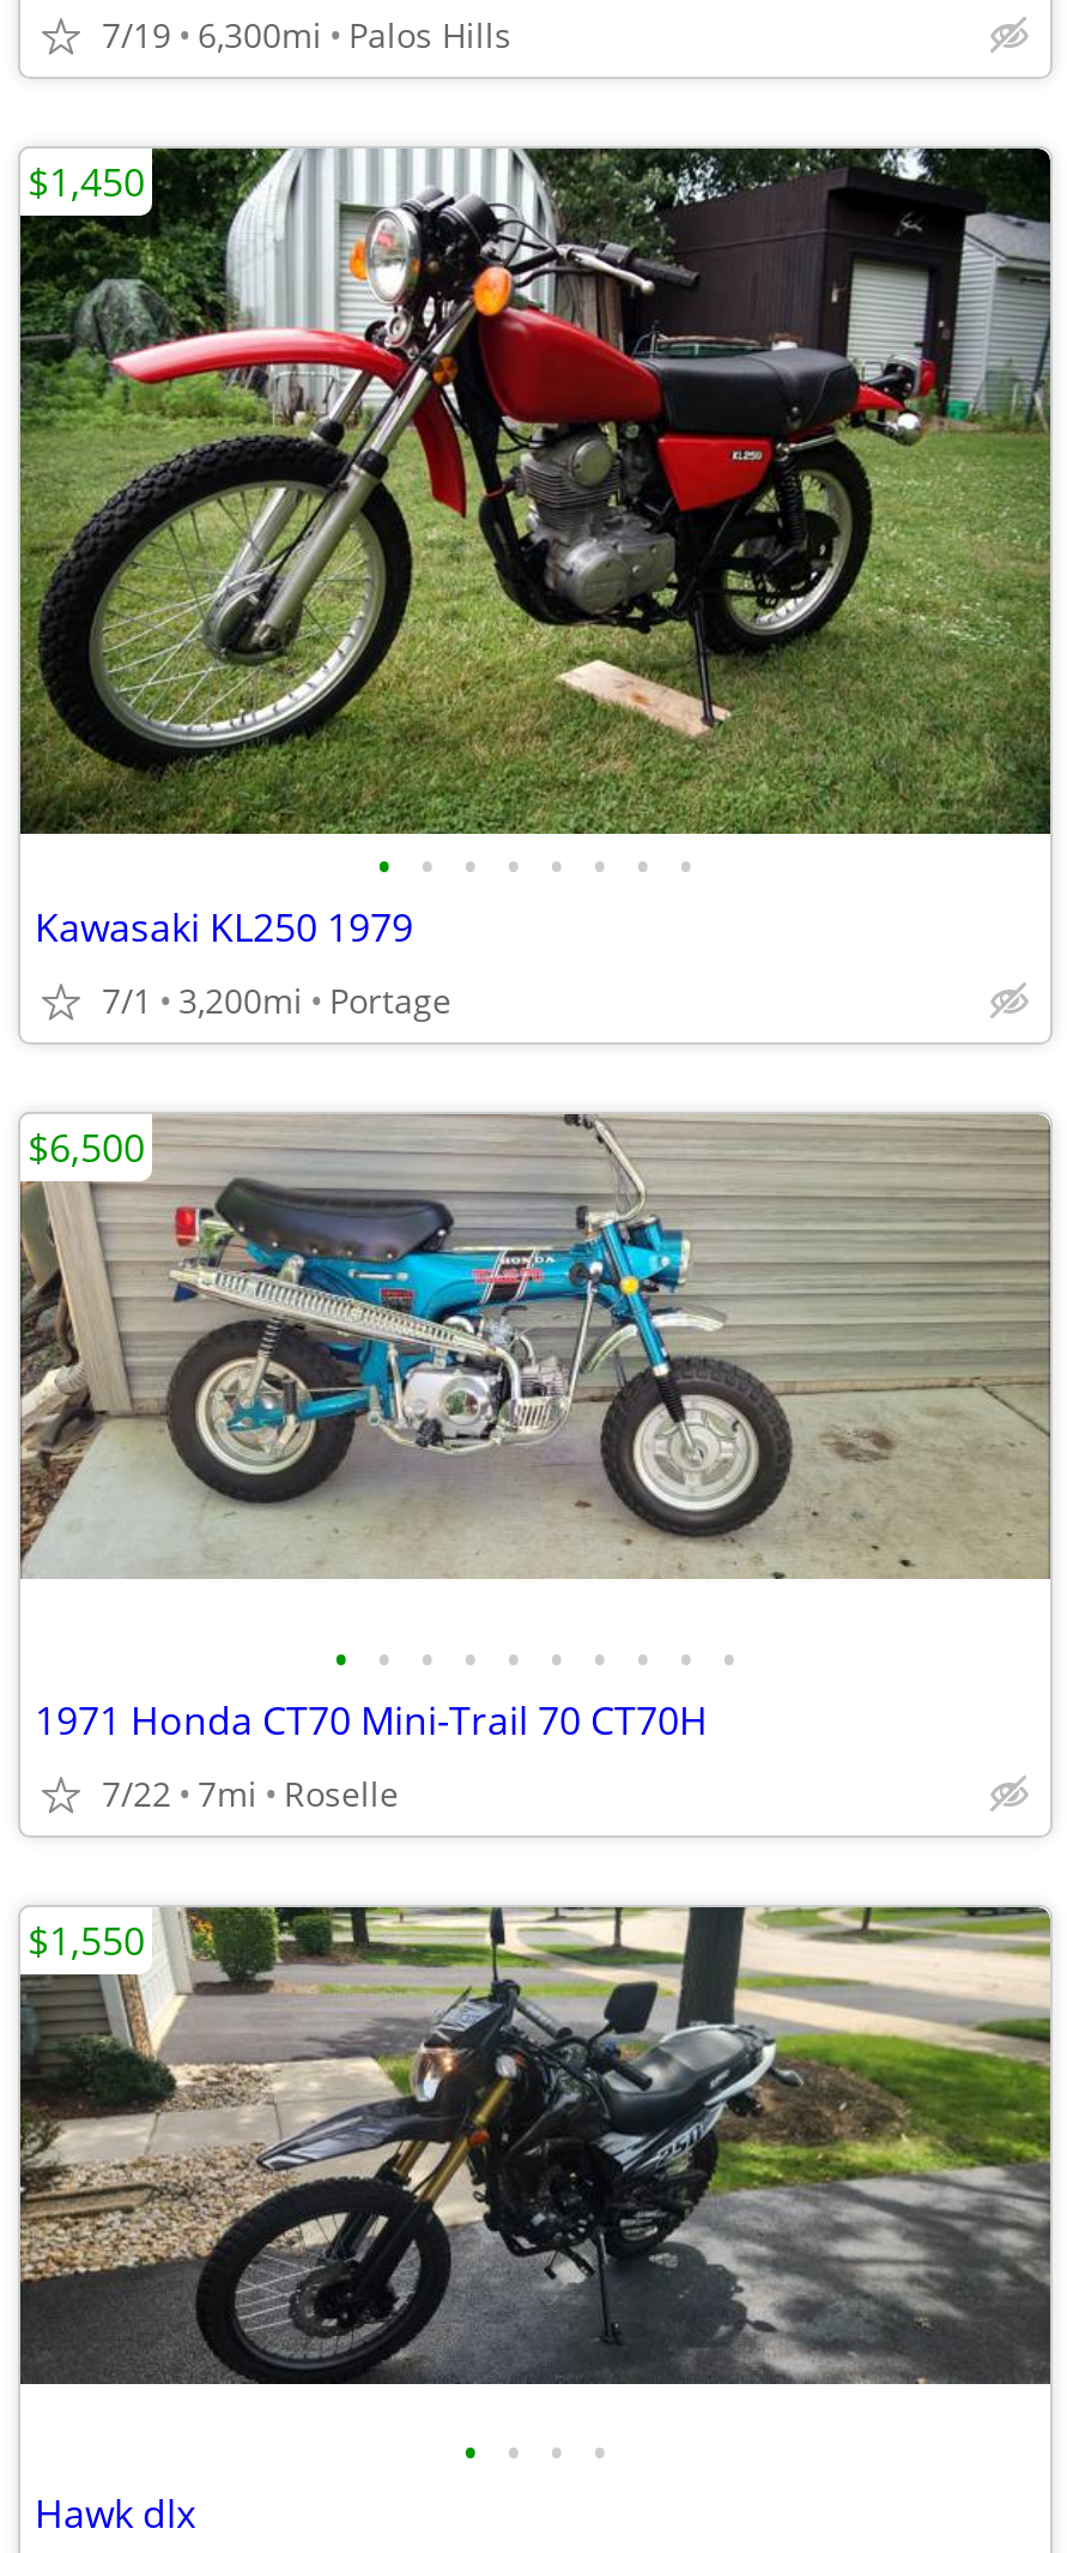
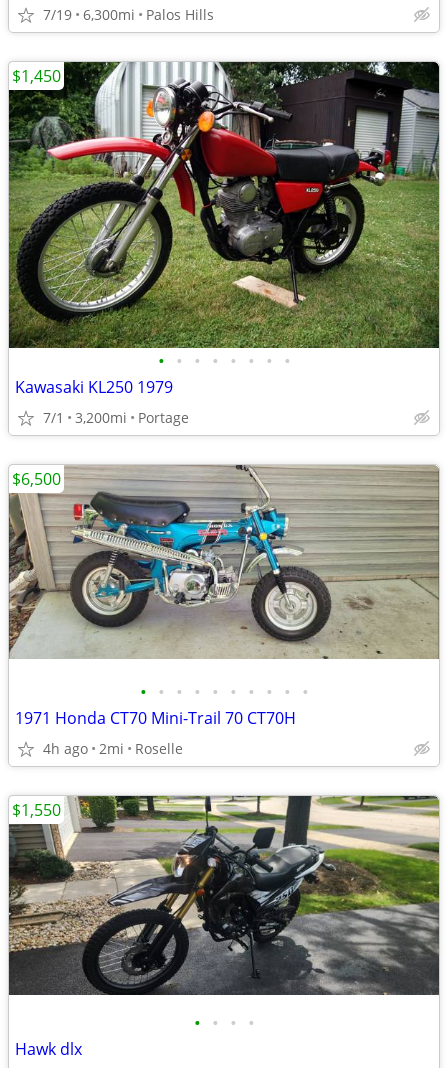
- 7/22 7mi Roselle
+ 4h ago 2mi Roselle
